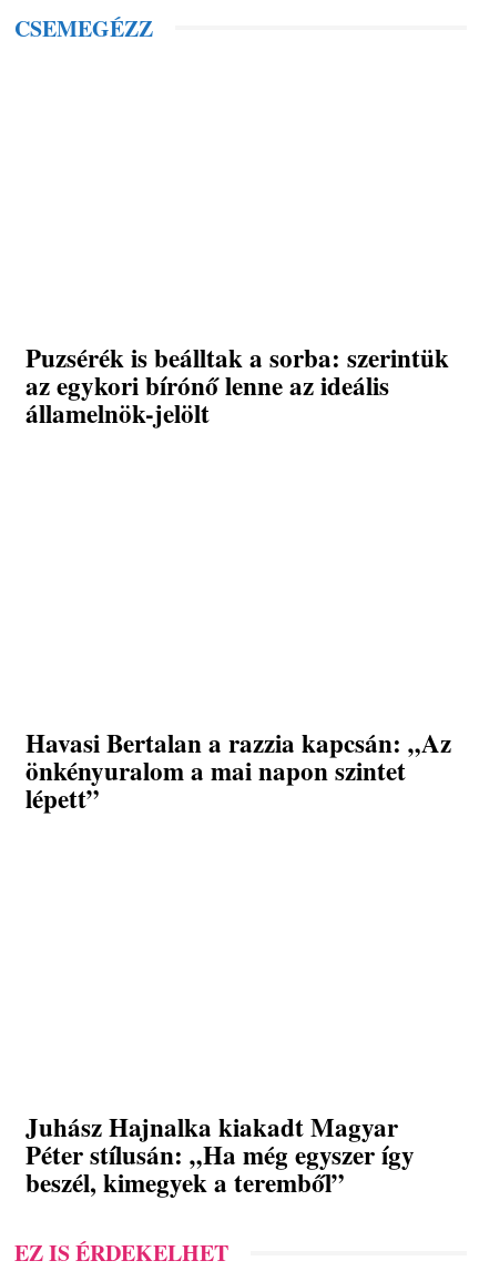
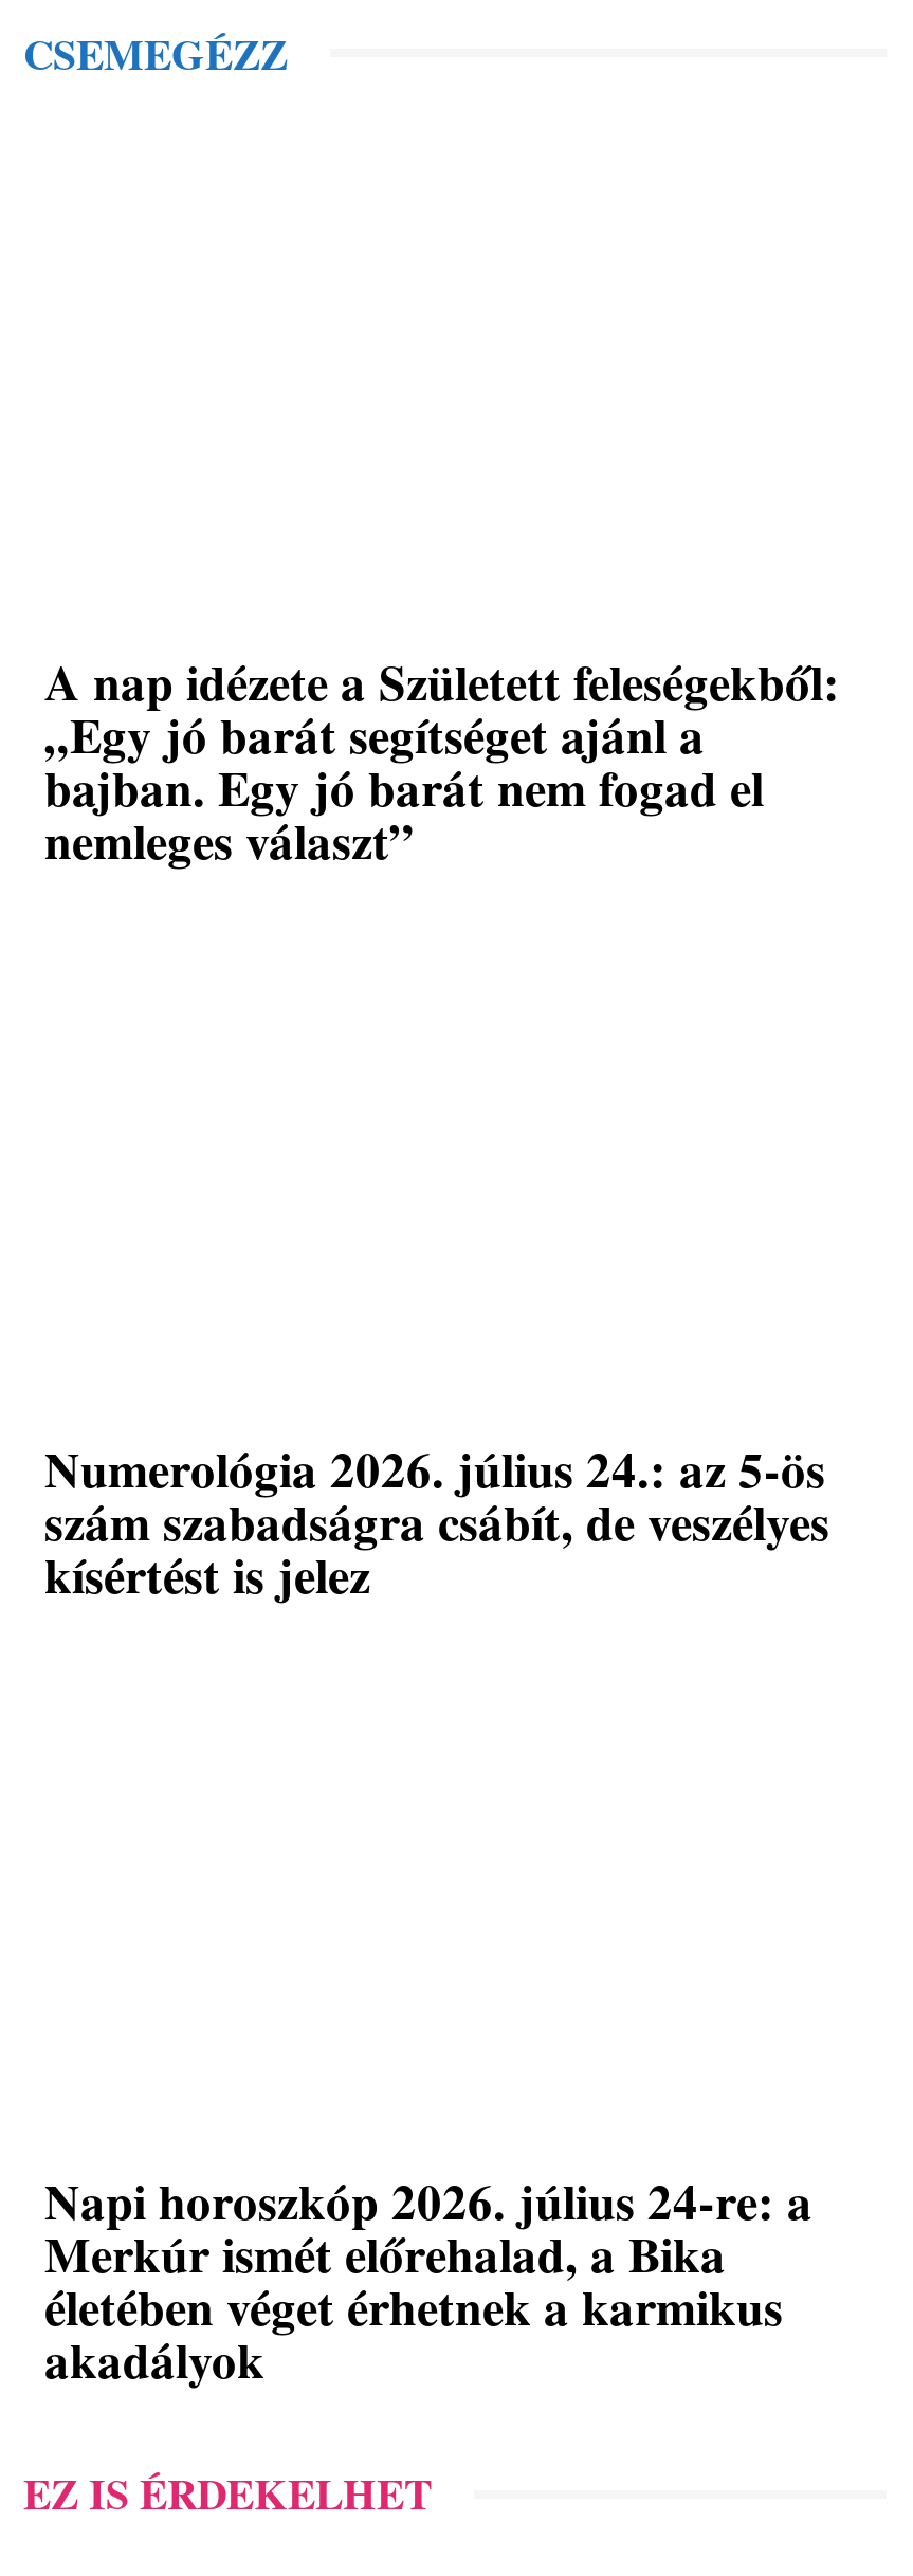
- Puzsérék is beálltak a sorba: szerintük
- az egykori bírónő lenne az ideális
- államelnök-jelölt
+ A nap idézete a Született feleségekből:
+ „Egy jó barát segítséget ajánl a
+ bajban. Egy jó barát nem fogad el
+ nemleges választ”

- Havasi Bertalan a razzia kapcsán: „Az
- önkényuralom a mai napon szintet
- lépett”
+ Numerológia 2026. július 24.: az 5-ös
+ szám szabadságra csábít, de veszélyes
+ kísértést is jelez

- Juhász Hajnalka kiakadt Magyar
- Péter stílusán: „Ha még egyszer így
- beszél, kimegyek a teremből”
+ Napi horoszkóp 2026. július 24-re: a
+ Merkúr ismét előrehalad, a Bika
+ életében véget érhetnek a karmikus
+ akadályok
